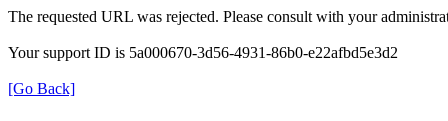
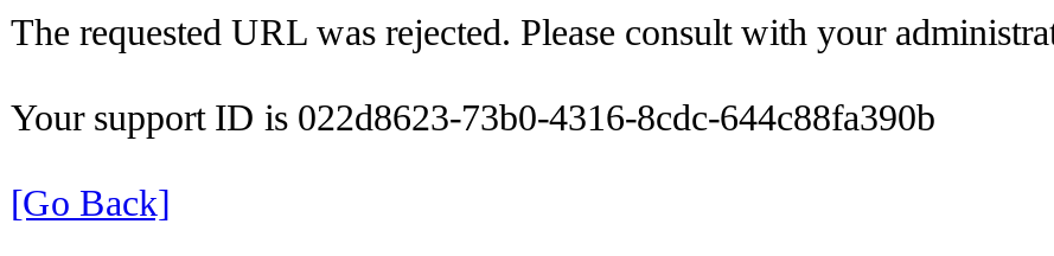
- Your support ID is 5a000670-3d56-4931-86b0-e22afbd5e3d2
+ Your support ID is 022d8623-73b0-4316-8cdc-644c88fa390b
